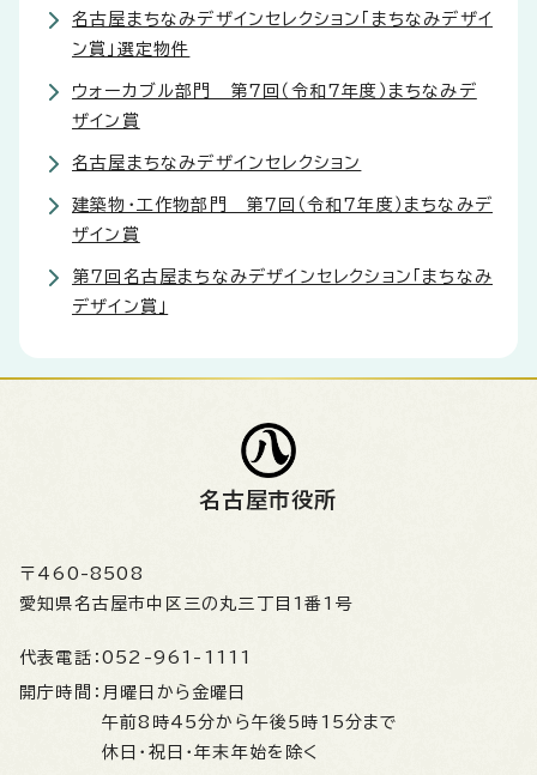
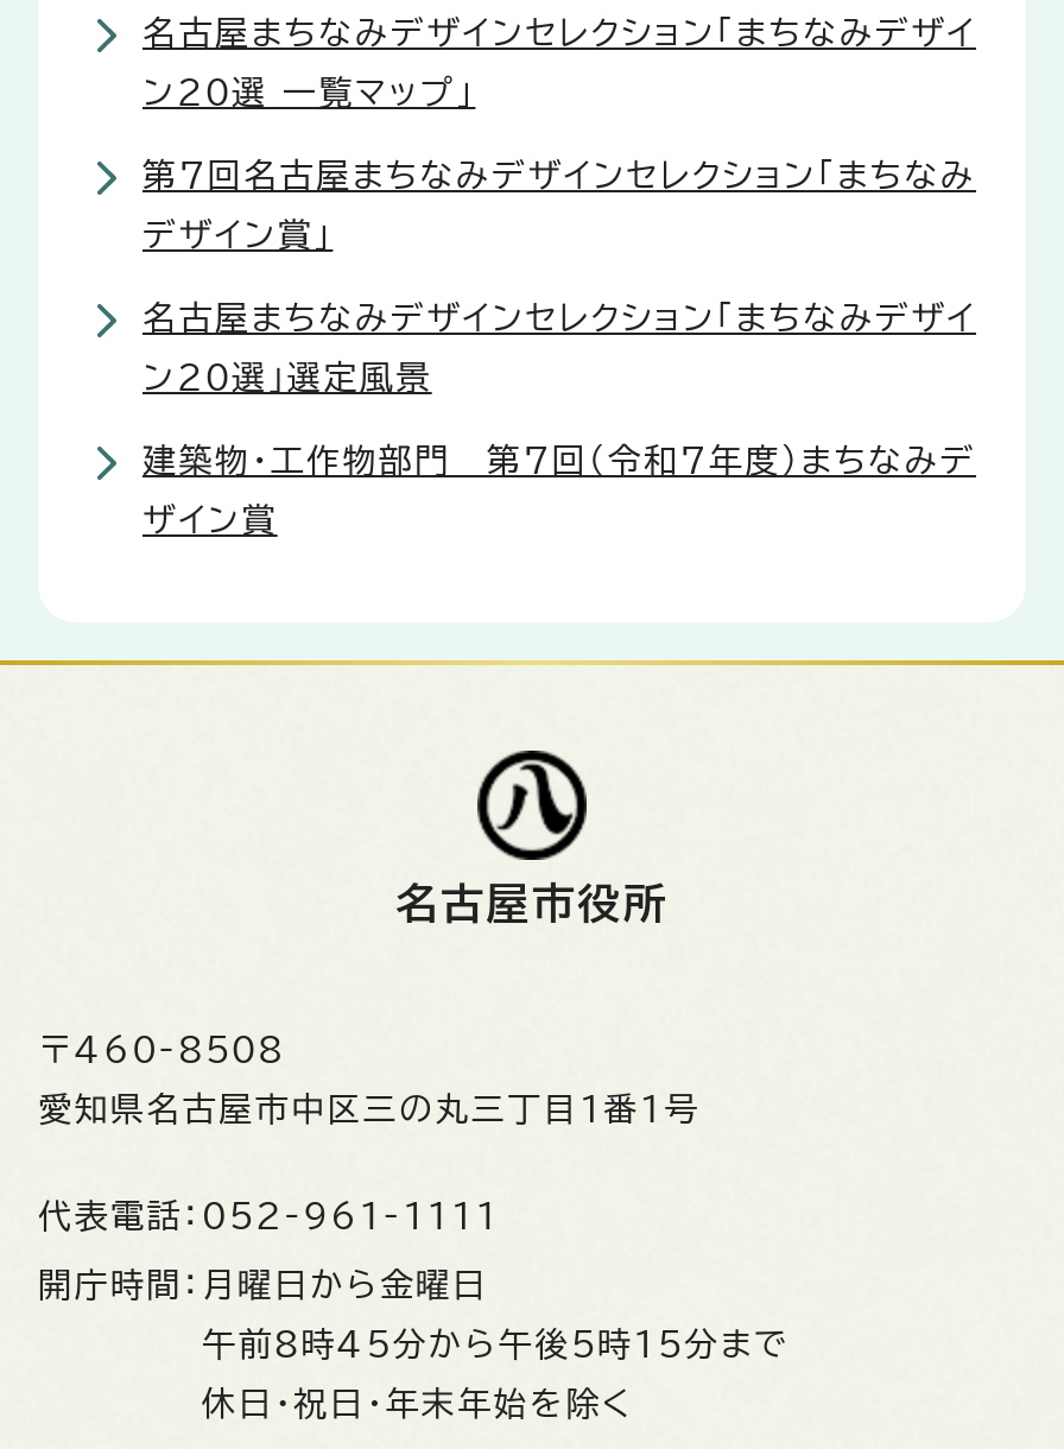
- ン賞」選定物件
- ウォーカブル部門 第7回（令和7年度）まちなみデ
- ザイン賞
- 名古屋まちなみデザインセレクション
+ ン20選 一覧マップ」
+ 名古屋まちなみデザインセレクション「まちなみデザイ
+ ン20選」選定風景

moved down: 建築物・工作物部門 第7回（令和7年度）まちなみデ | ザイン賞

moved up: 第7回名古屋まちなみデザインセレクション「まちなみ | デザイン賞」
